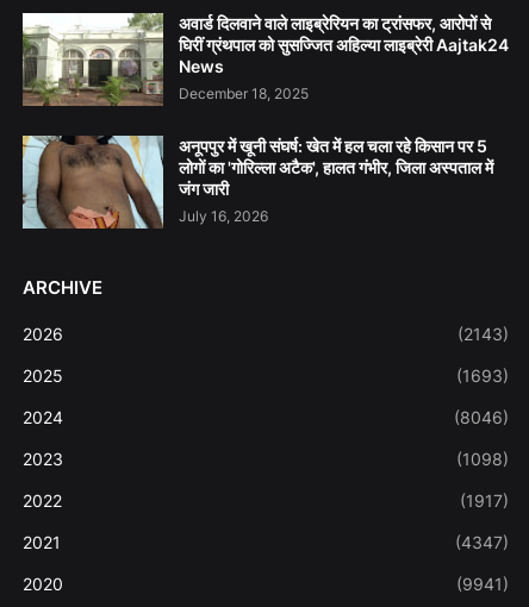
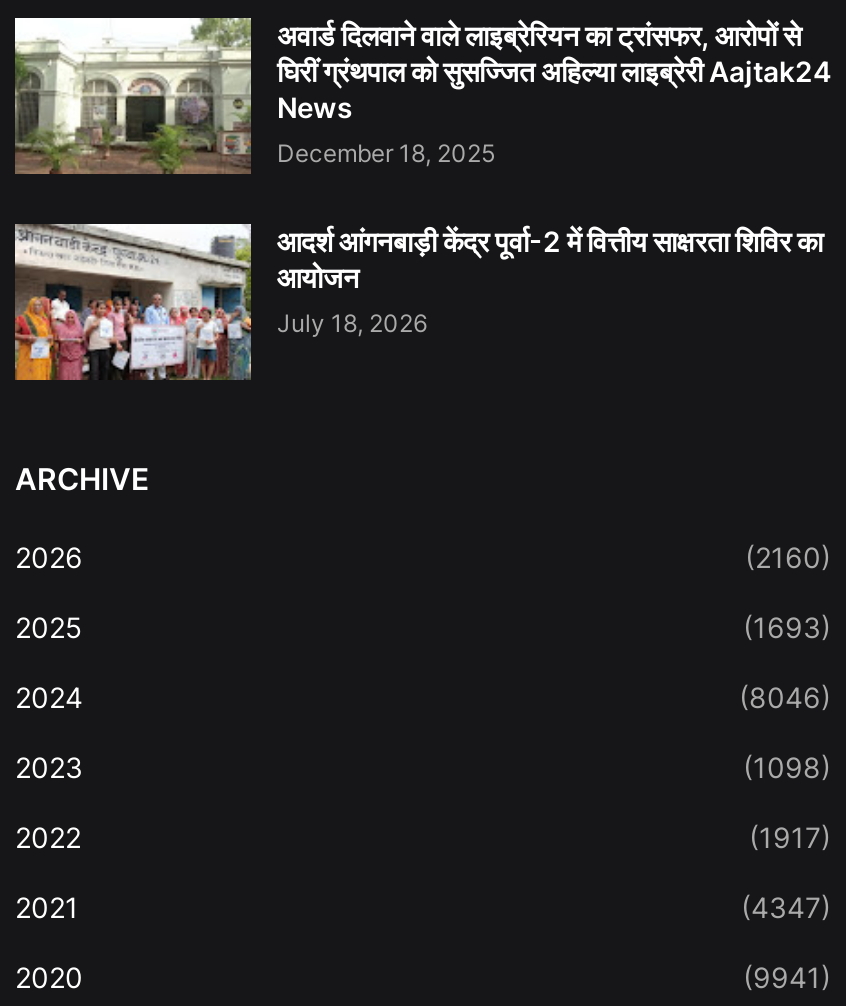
- [image]
- अनूपपुर में खूनी संघर्ष: खेत में हल चला रहे किसान पर 5
- लोगों का 'गोरिल्ला अटैक', हालत गंभीर, जिला अस्पताल में
- जंग जारी
- July 16, 2026
+ [image]
+ आदर्श आंगनबाड़ी केंद्र पूर्वा-2 में वित्तीय साक्षरता शिविर का
+ आयोजन
+ July 18, 2026

- (2143)
+ (2160)
